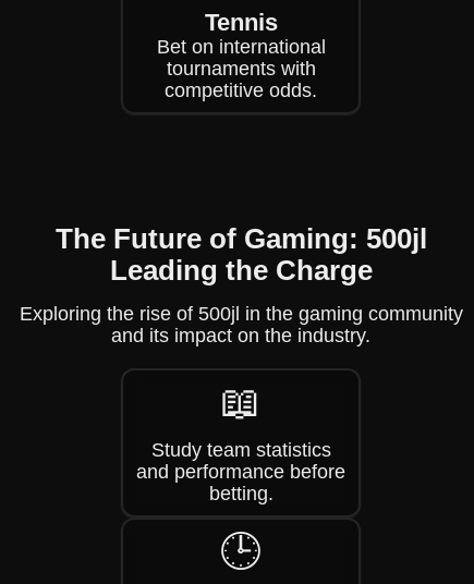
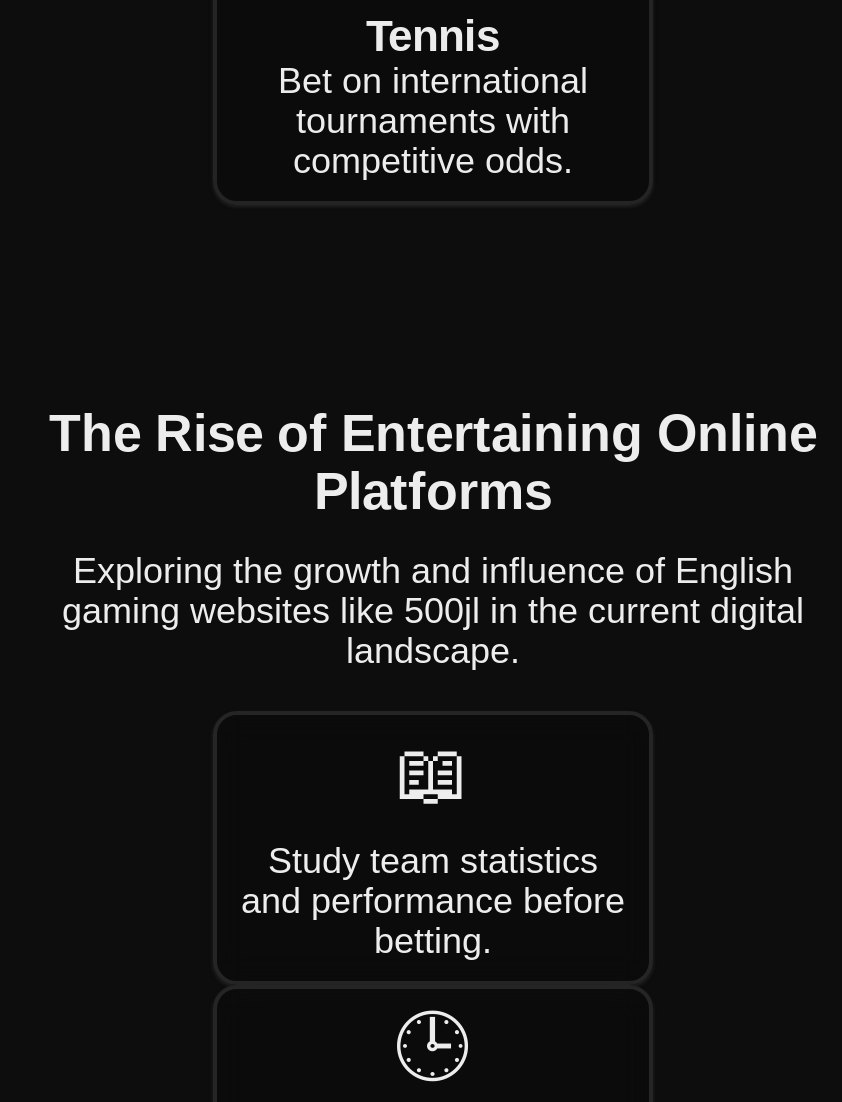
- The Future of Gaming: 500jl
- Leading the Charge
+ The Rise of Entertaining Online
+ Platforms

- Exploring the rise of 500jl in the gaming community
- and its impact on the industry.
+ Exploring the growth and influence of English
+ gaming websites like 500jl in the current digital
+ landscape.
